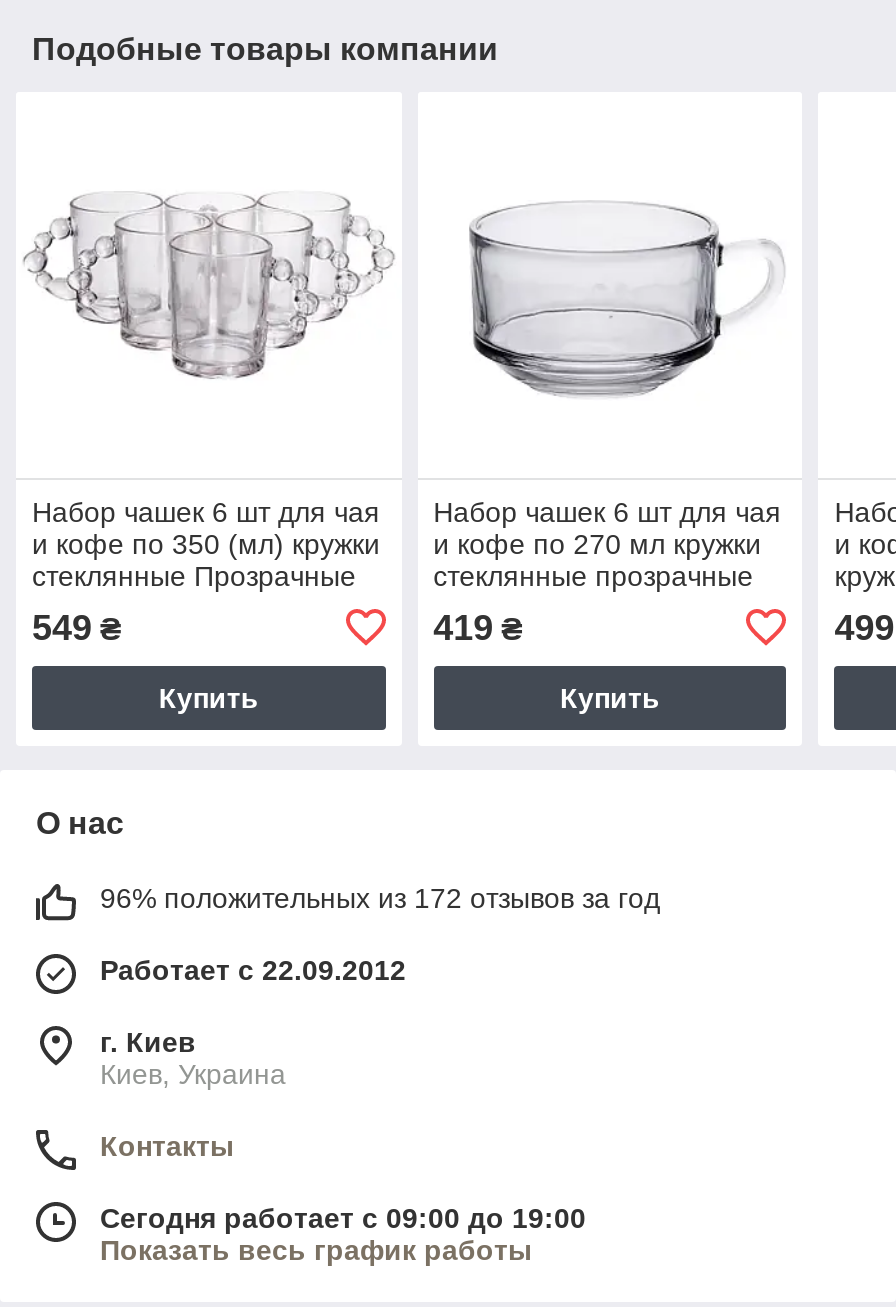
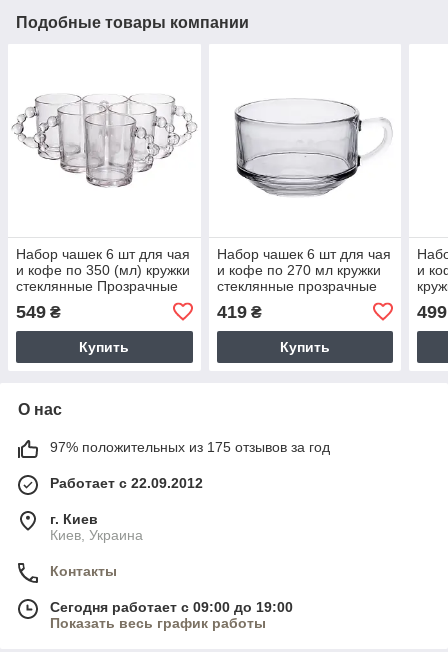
- 96% положительных из 172 отзывов за год
+ 97% положительных из 175 отзывов за год
